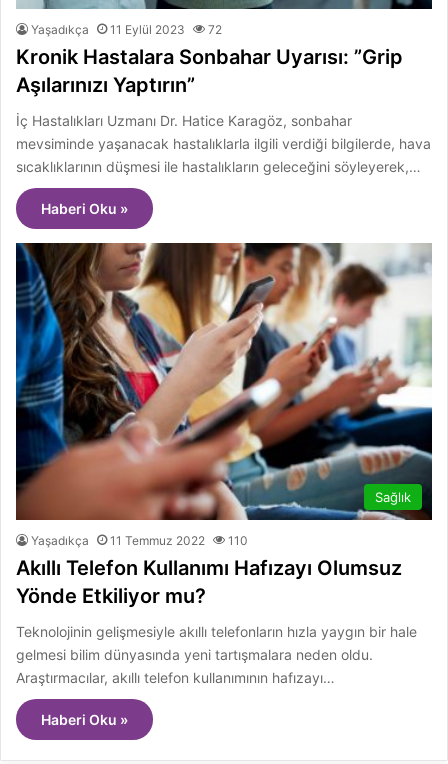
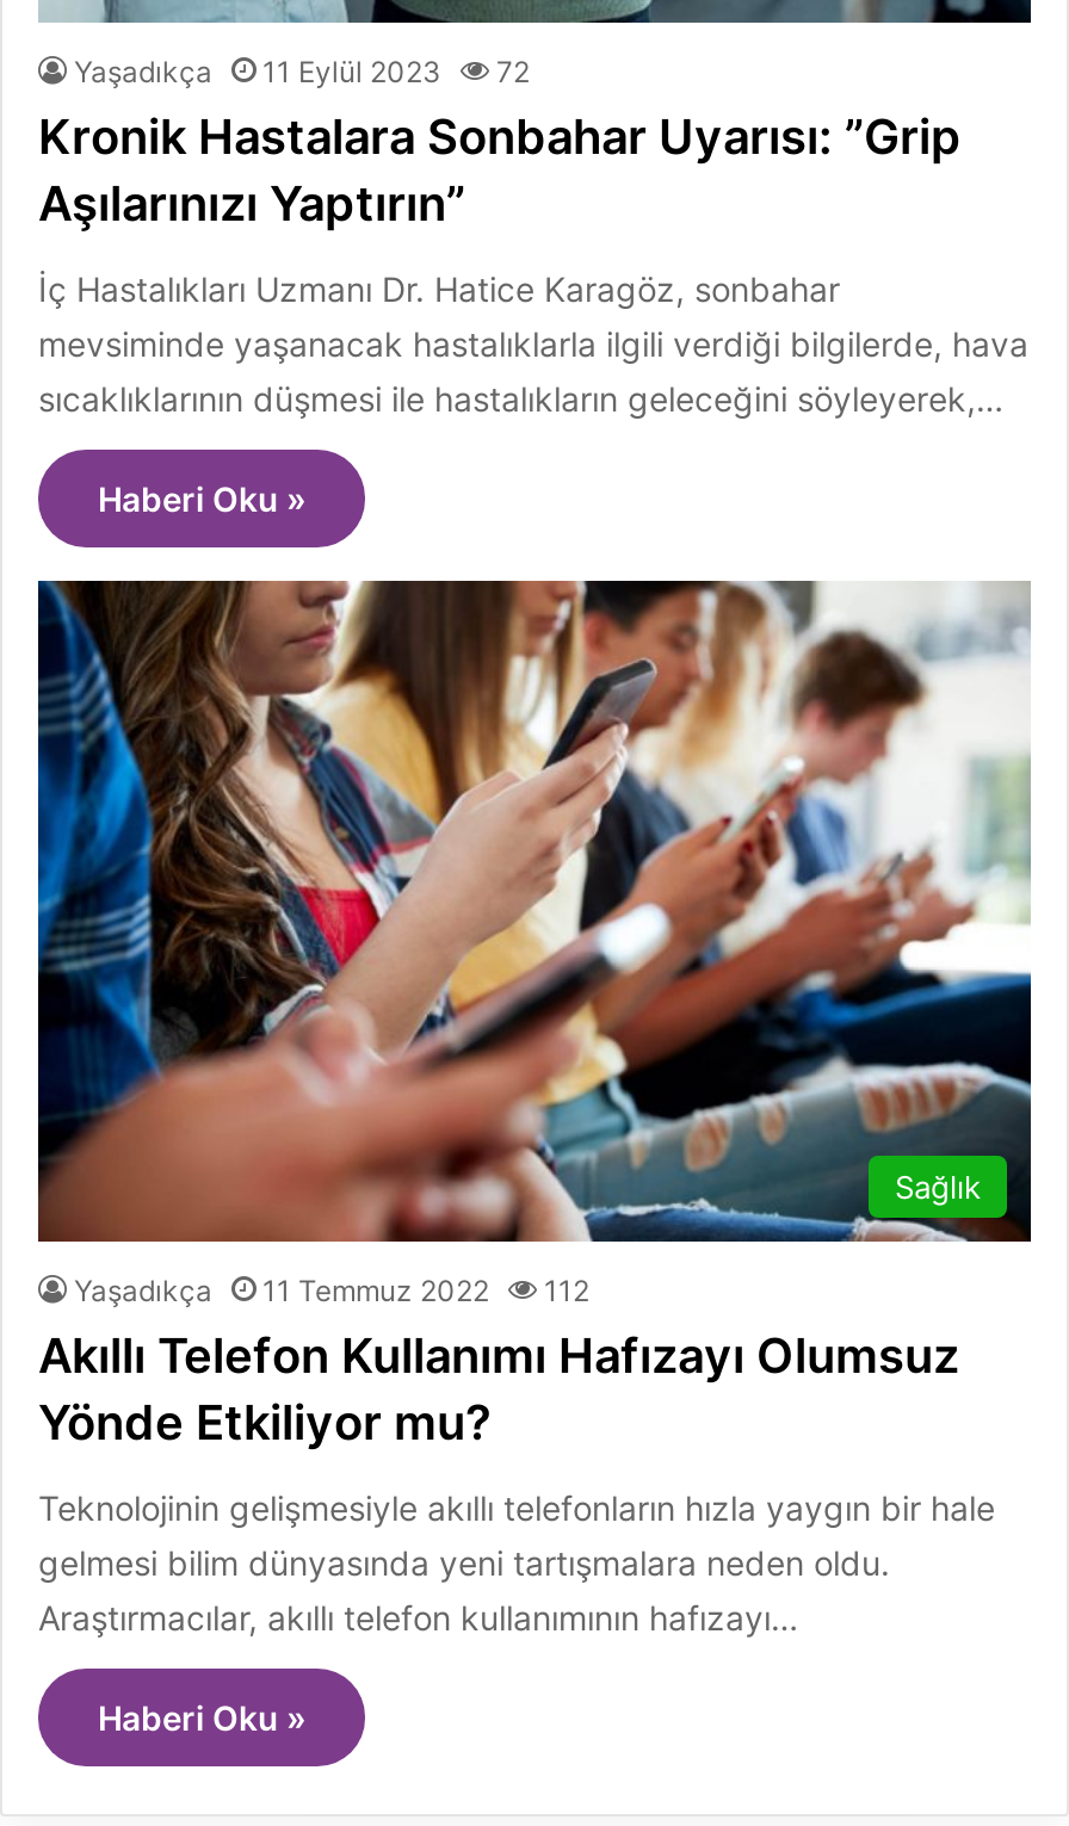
- Yaşadıkça 11 Temmuz 2022 110
+ Yaşadıkça 11 Temmuz 2022 112
